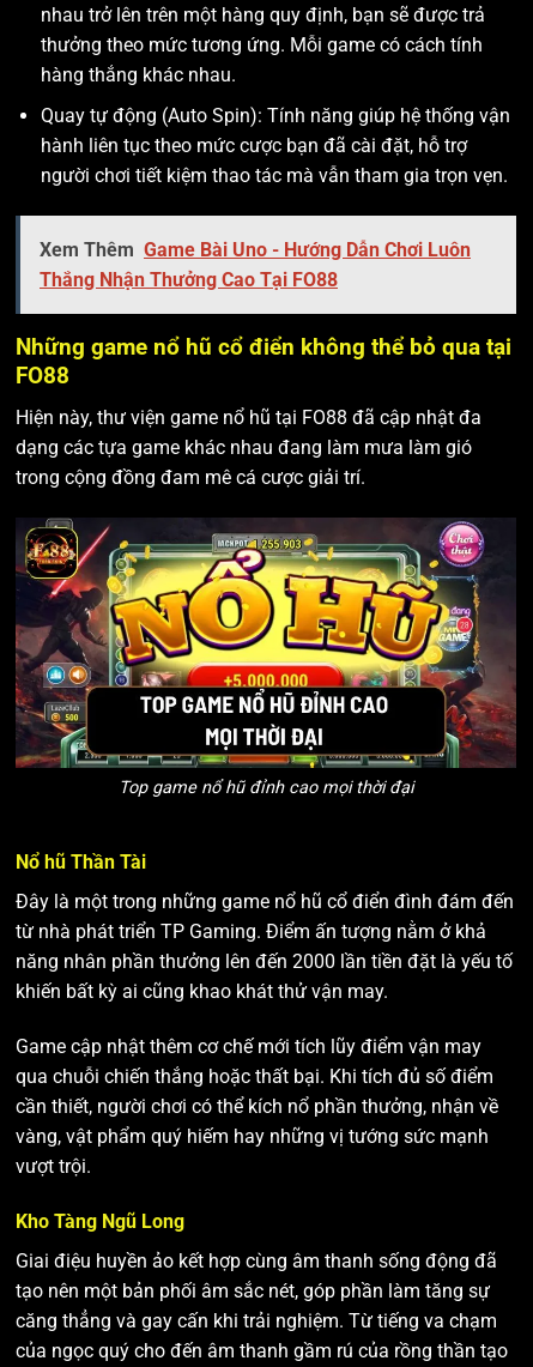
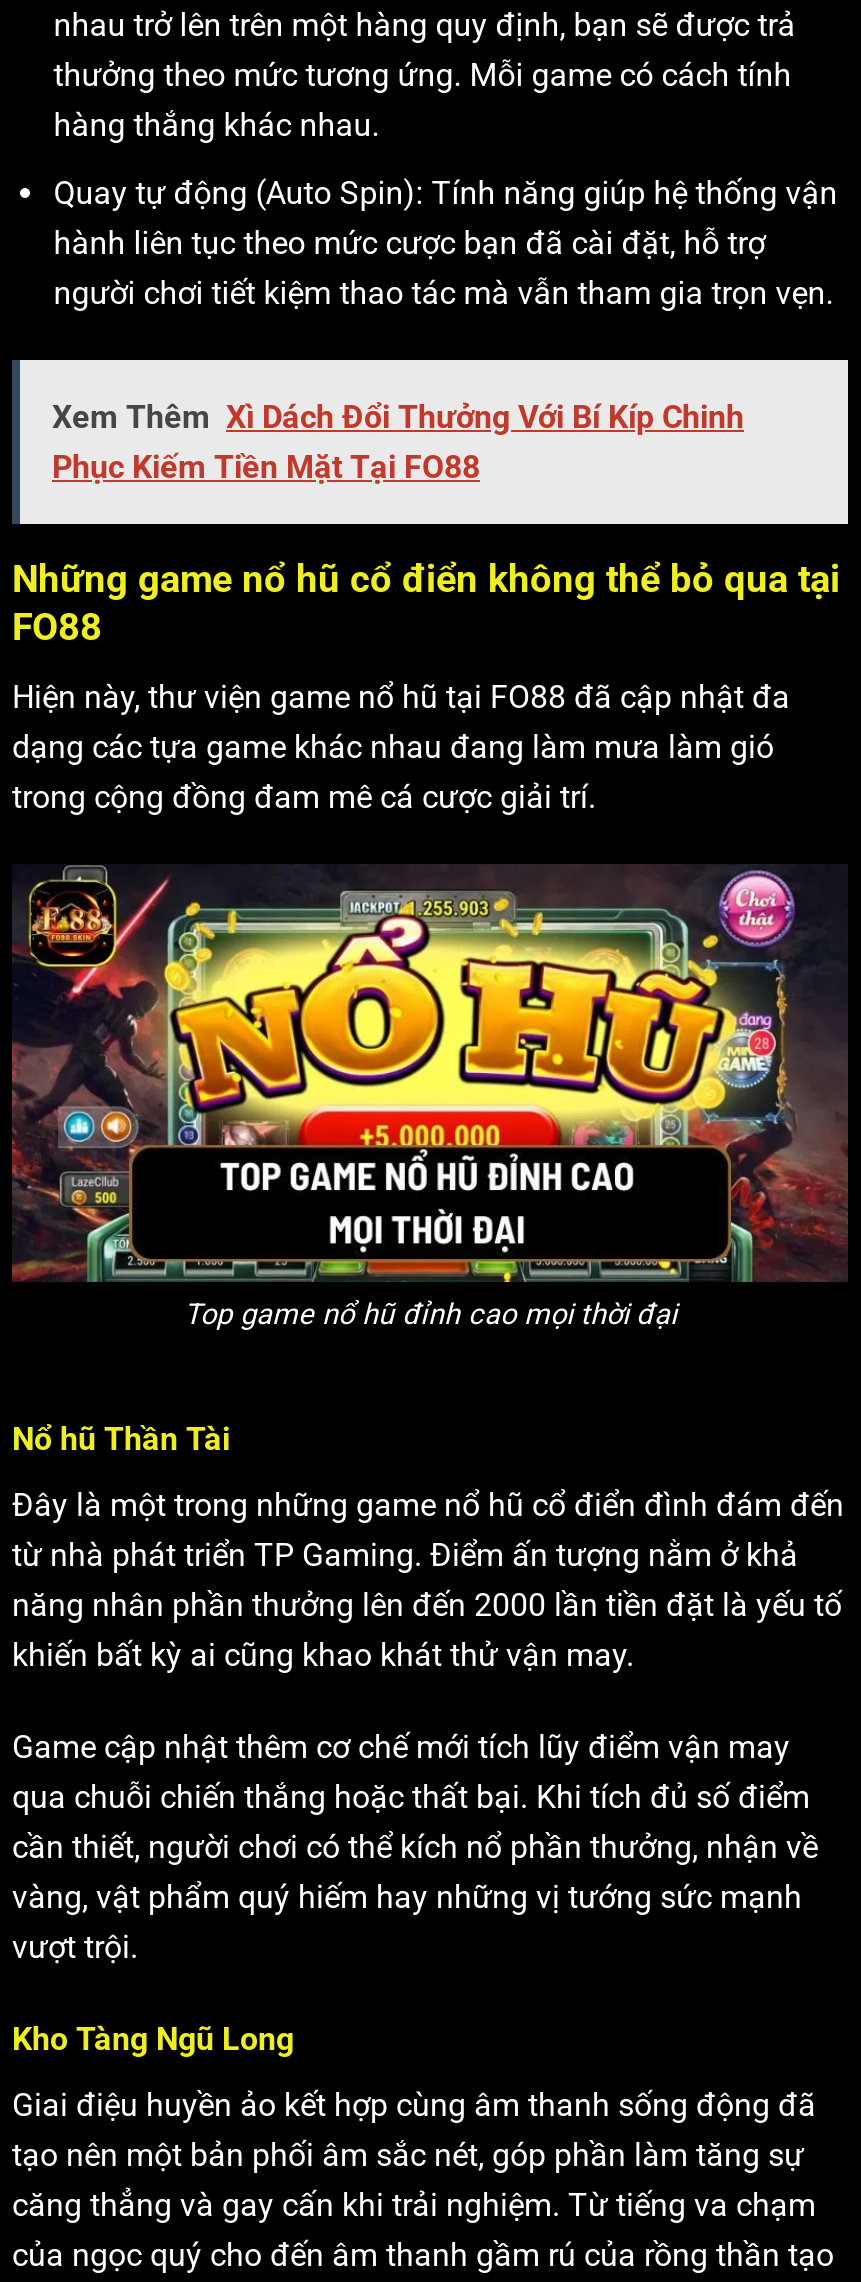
- Xem Thêm Game Bài Uno - Hướng Dẫn Chơi Luôn
+ Xem Thêm Xì Dách Đổi Thưởng Với Bí Kíp Chinh

- Thắng Nhận Thưởng Cao Tại FO88
+ Phục Kiếm Tiền Mặt Tại FO88
